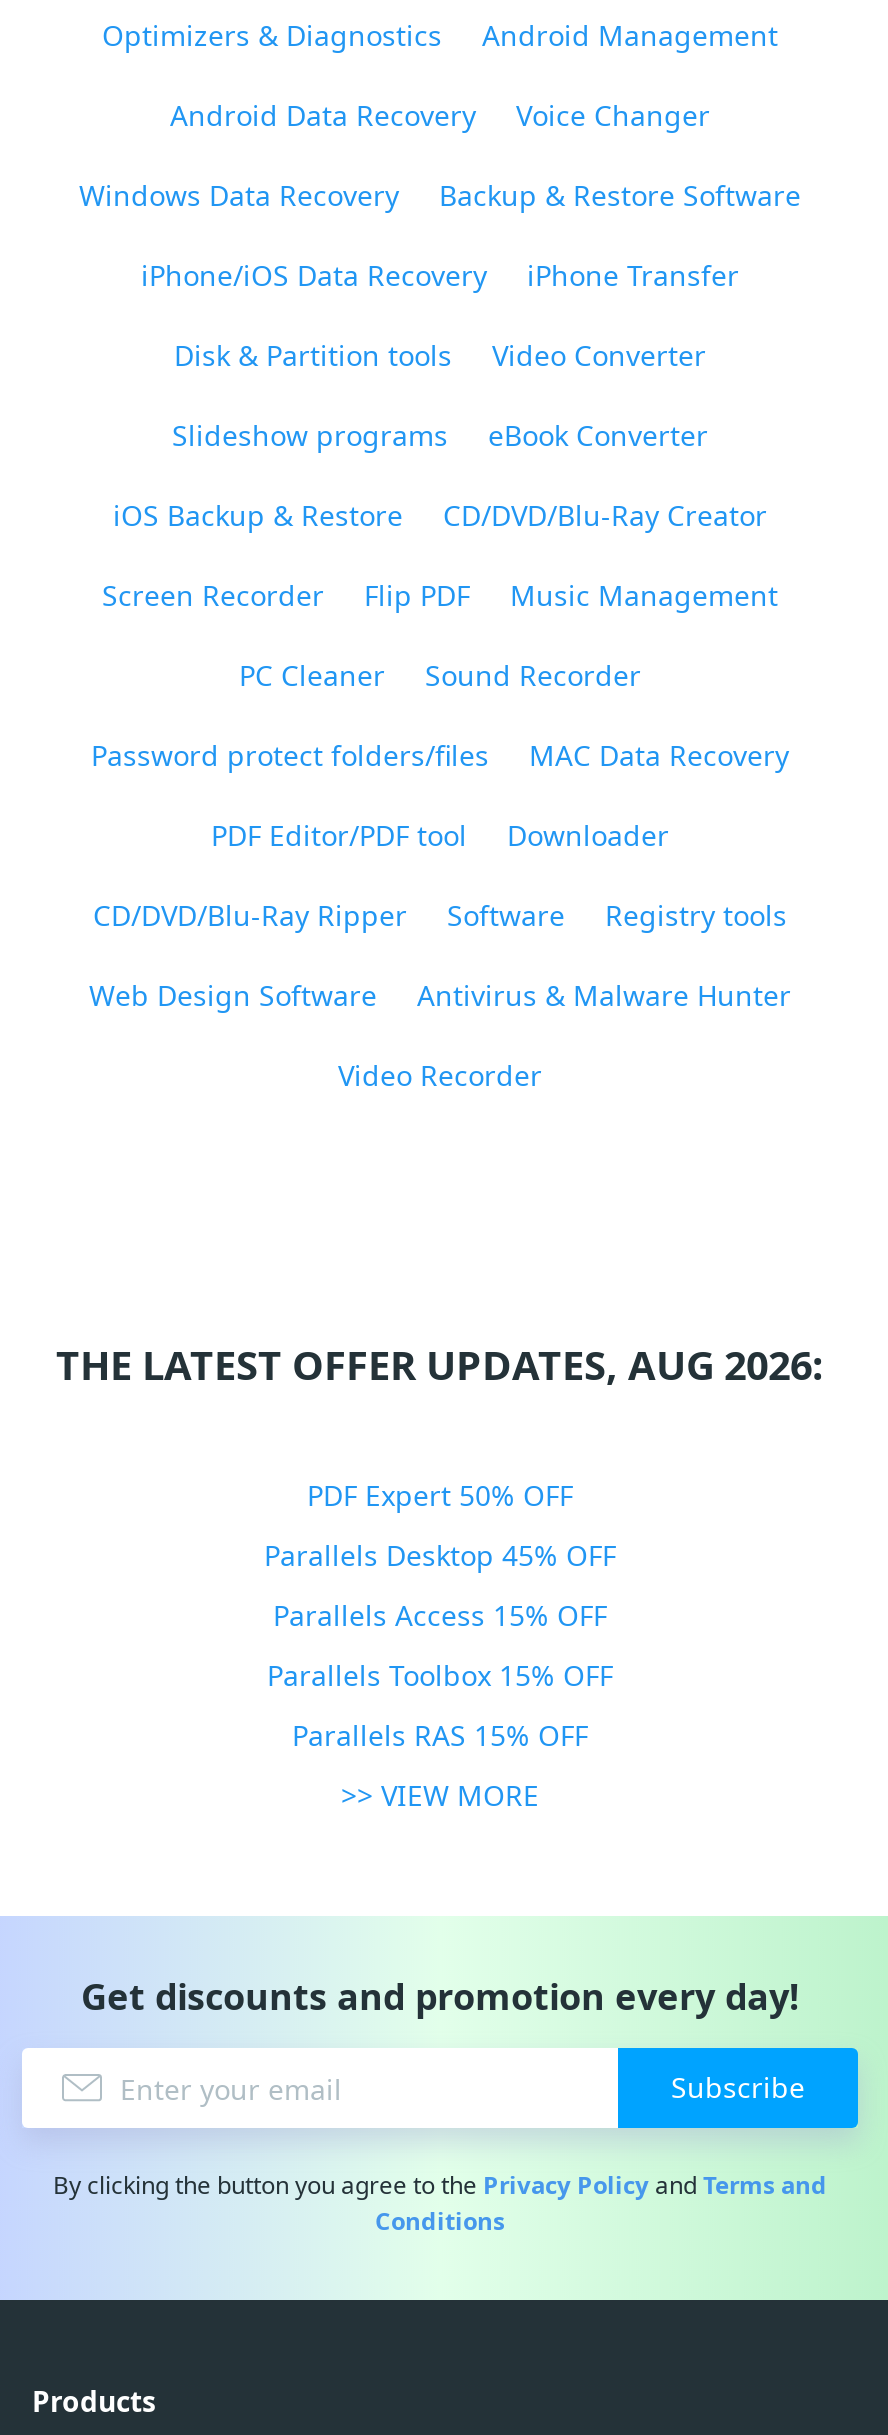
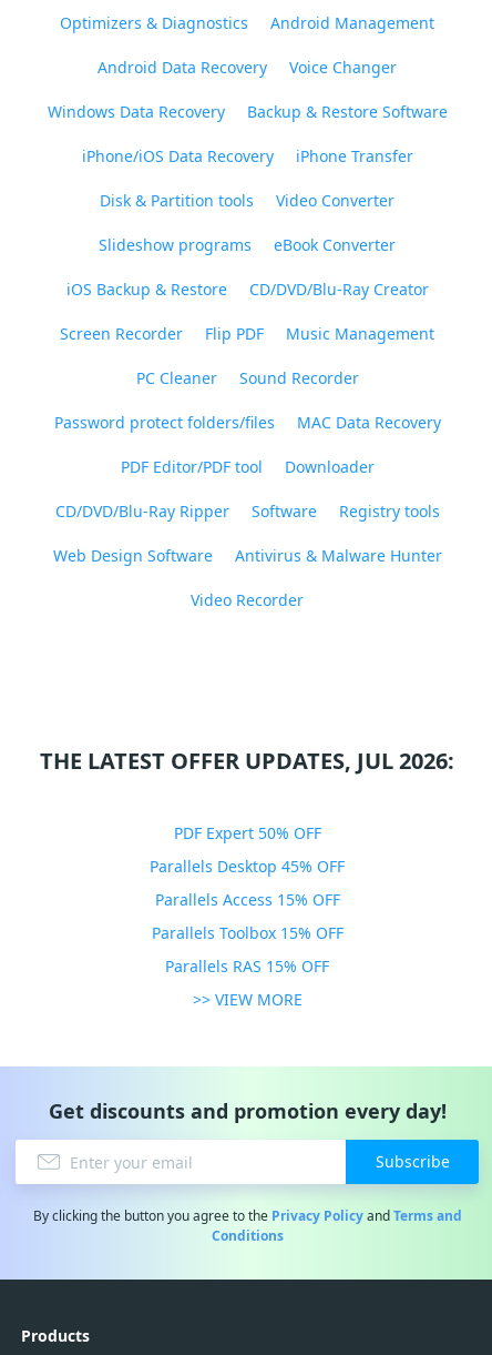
- THE LATEST OFFER UPDATES, AUG 2026:
+ THE LATEST OFFER UPDATES, JUL 2026:
